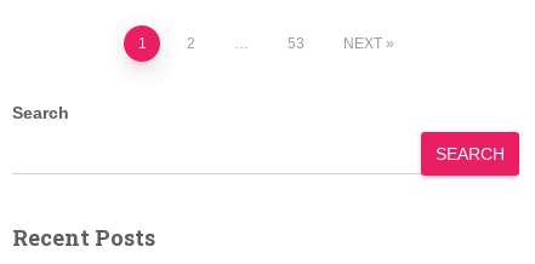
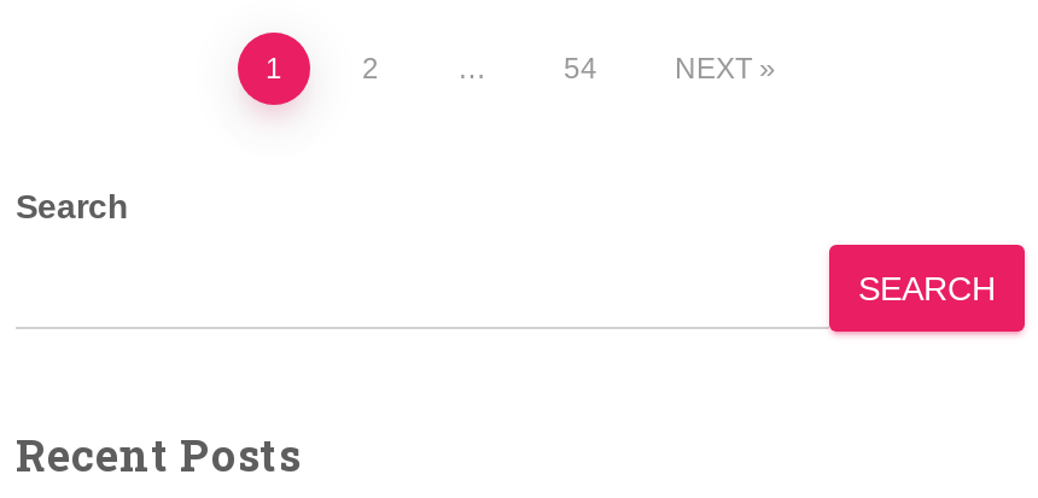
- 53
+ 54
